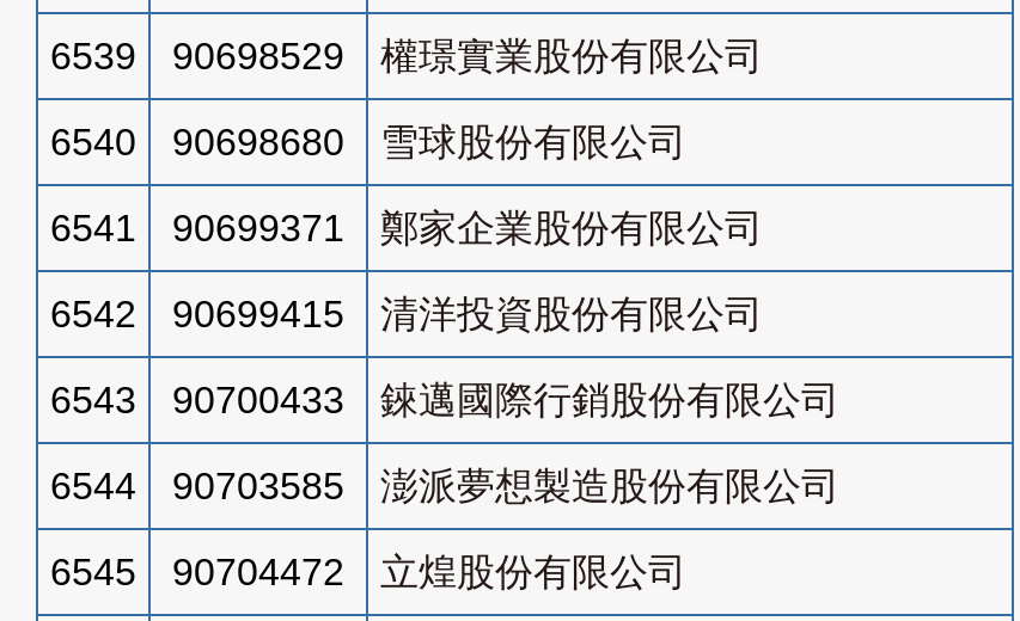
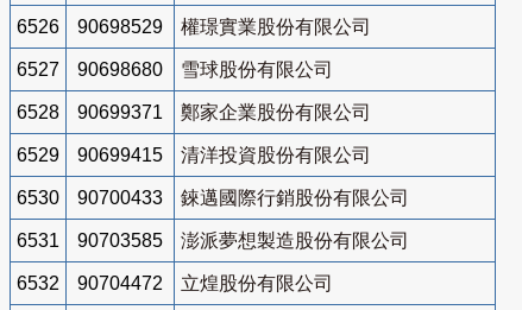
- 6539 90698529 權璟實業股份有限公司
+ 6526 90698529 權璟實業股份有限公司

- 6540 90698680 雪球股份有限公司
+ 6527 90698680 雪球股份有限公司

- 6541 90699371 鄭家企業股份有限公司
+ 6528 90699371 鄭家企業股份有限公司

- 6542 90699415 清洋投資股份有限公司
+ 6529 90699415 清洋投資股份有限公司

- 6543 90700433 錸邁國際行銷股份有限公司
+ 6530 90700433 錸邁國際行銷股份有限公司

- 6544 90703585 澎派夢想製造股份有限公司
+ 6531 90703585 澎派夢想製造股份有限公司

- 6545 90704472 立煌股份有限公司
+ 6532 90704472 立煌股份有限公司
